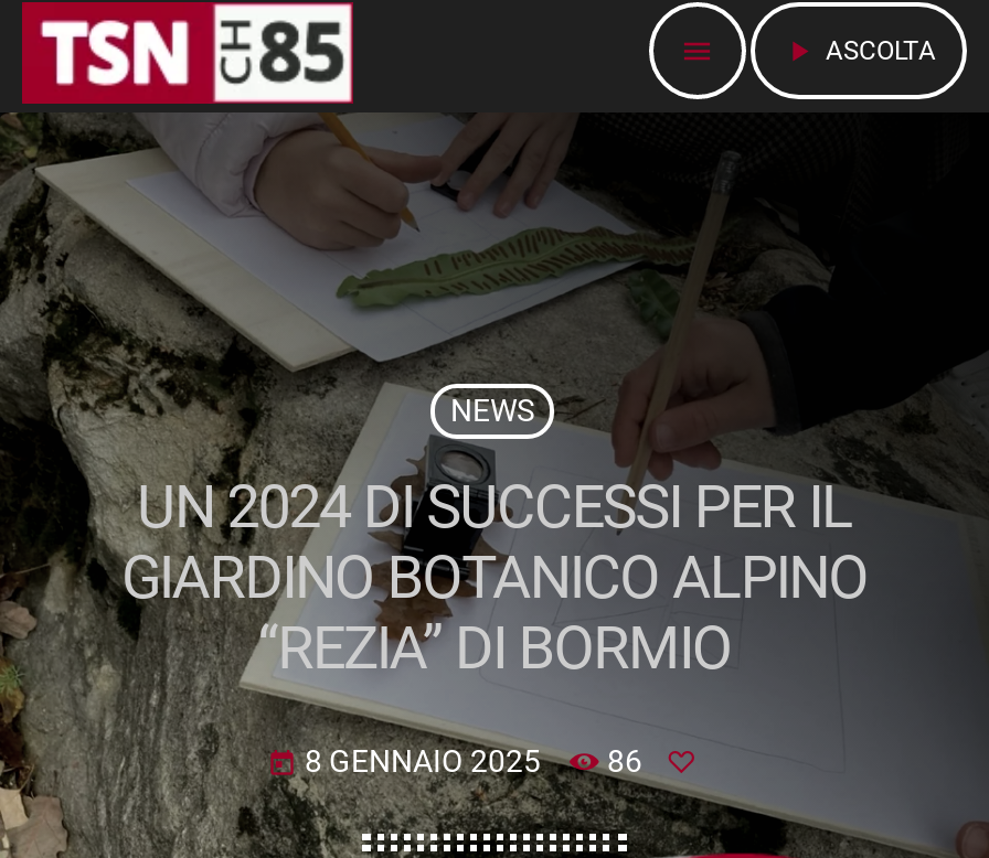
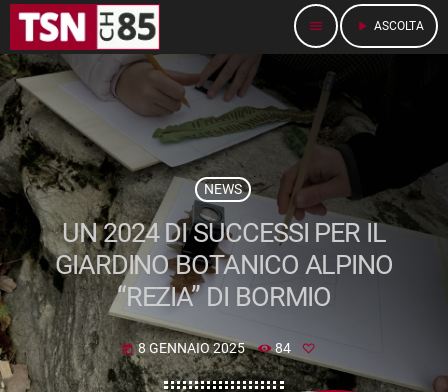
- 86
+ 84
